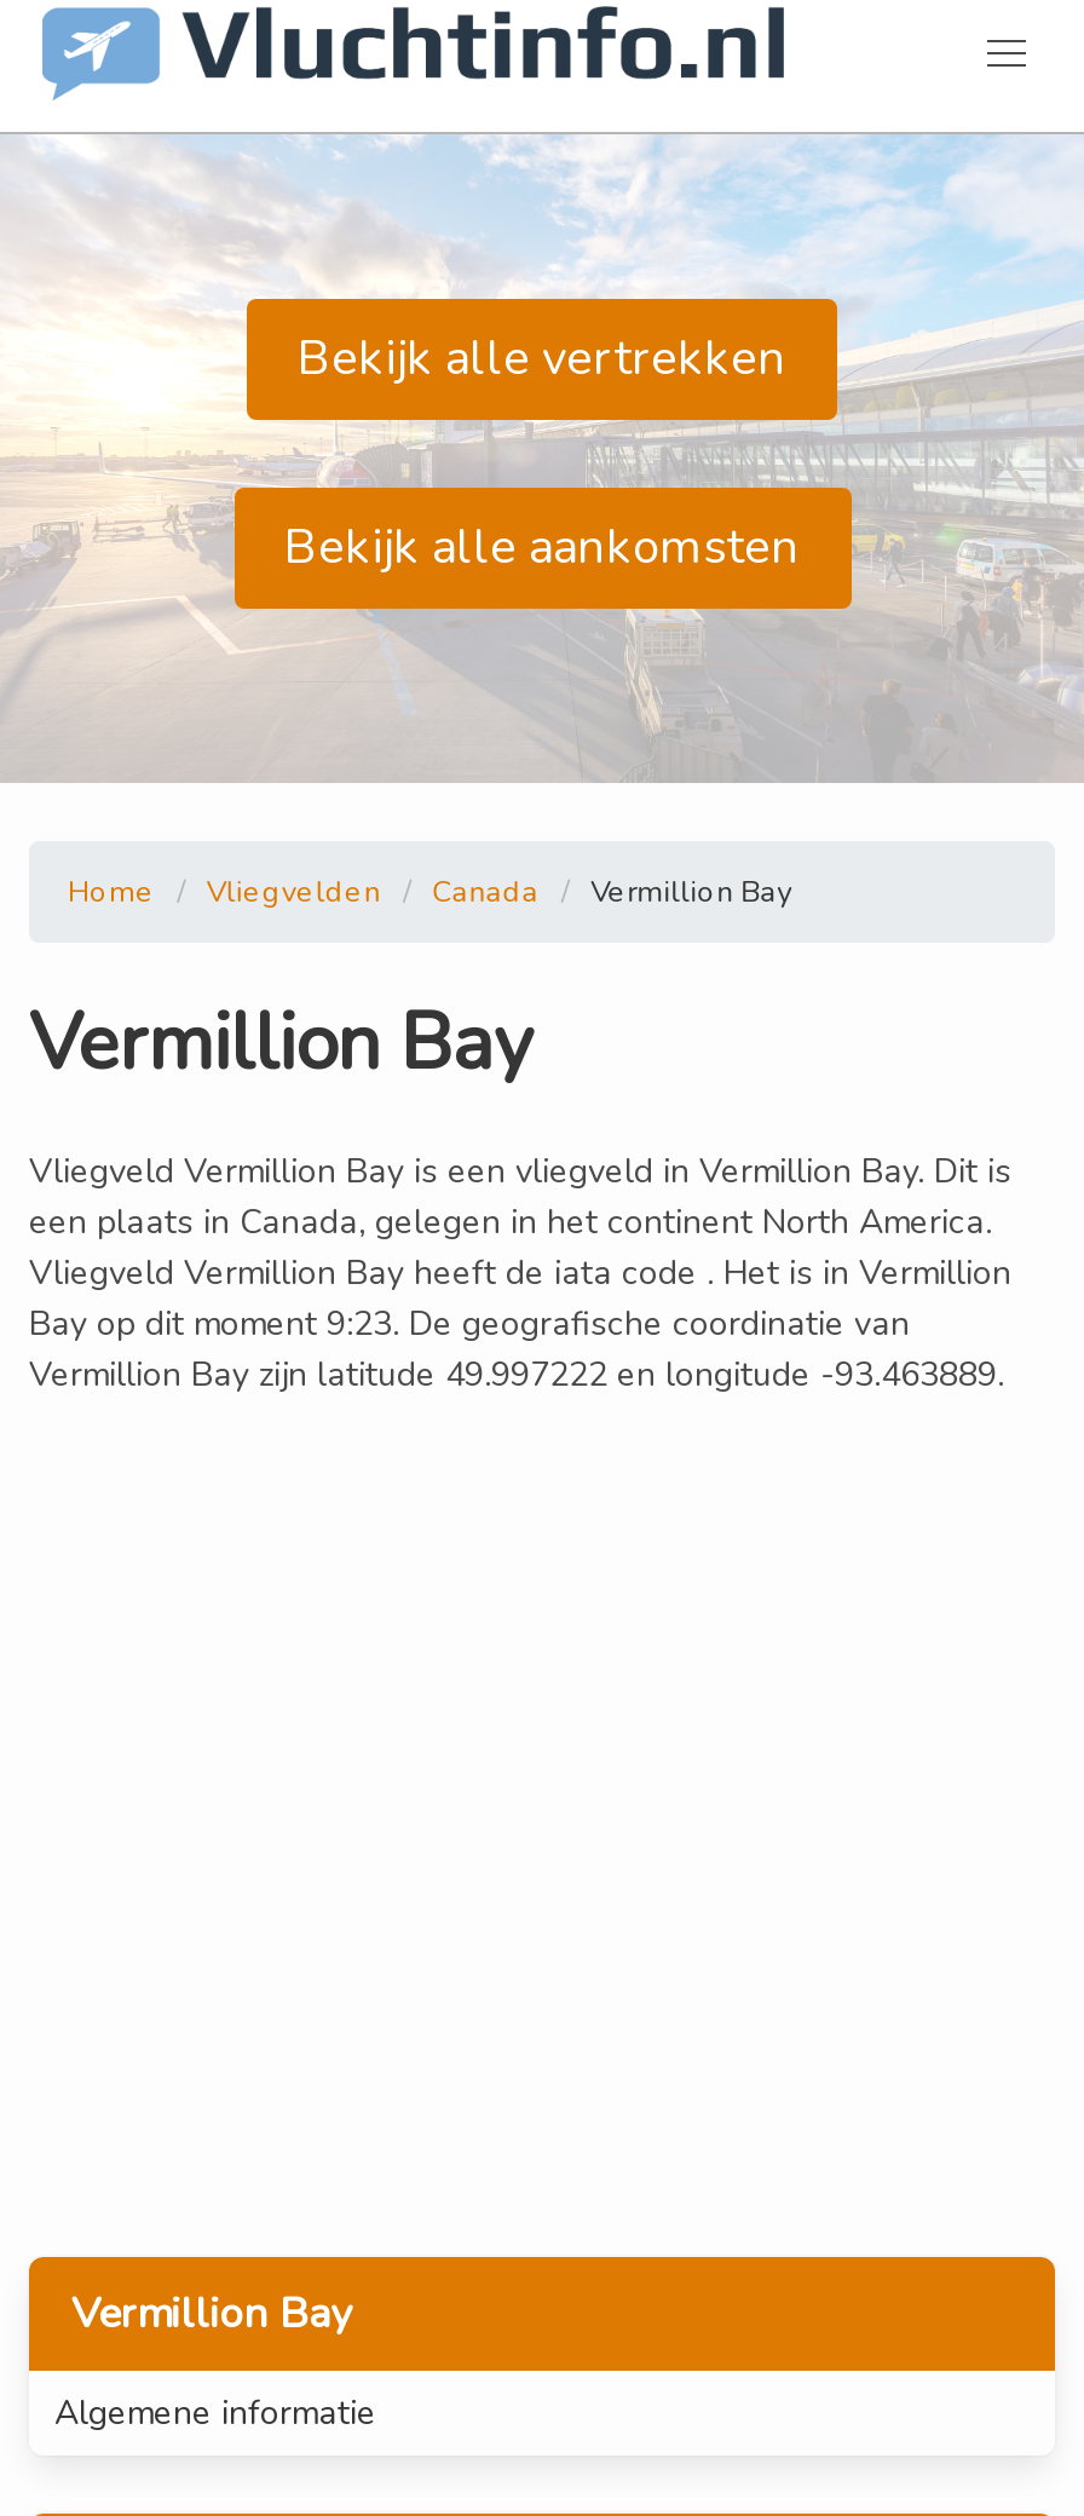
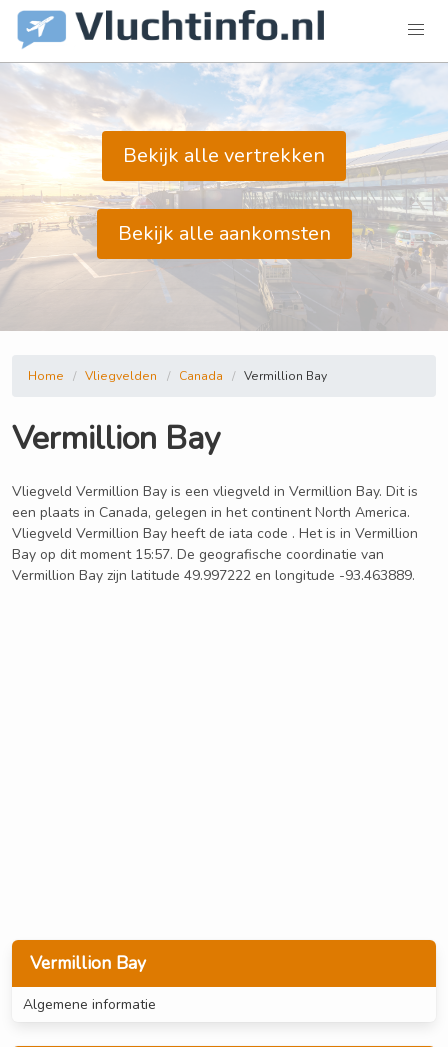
- Bay op dit moment 9:23. De geografische coordinatie van
+ Bay op dit moment 15:57. De geografische coordinatie van
